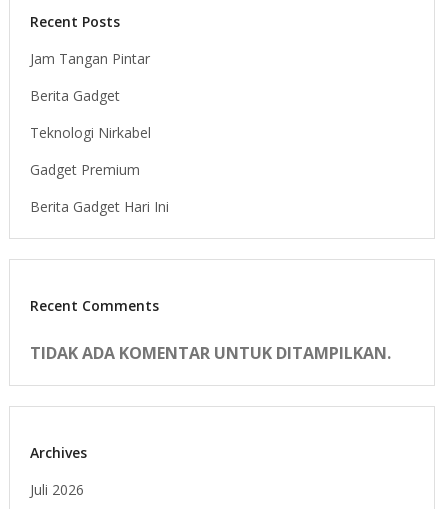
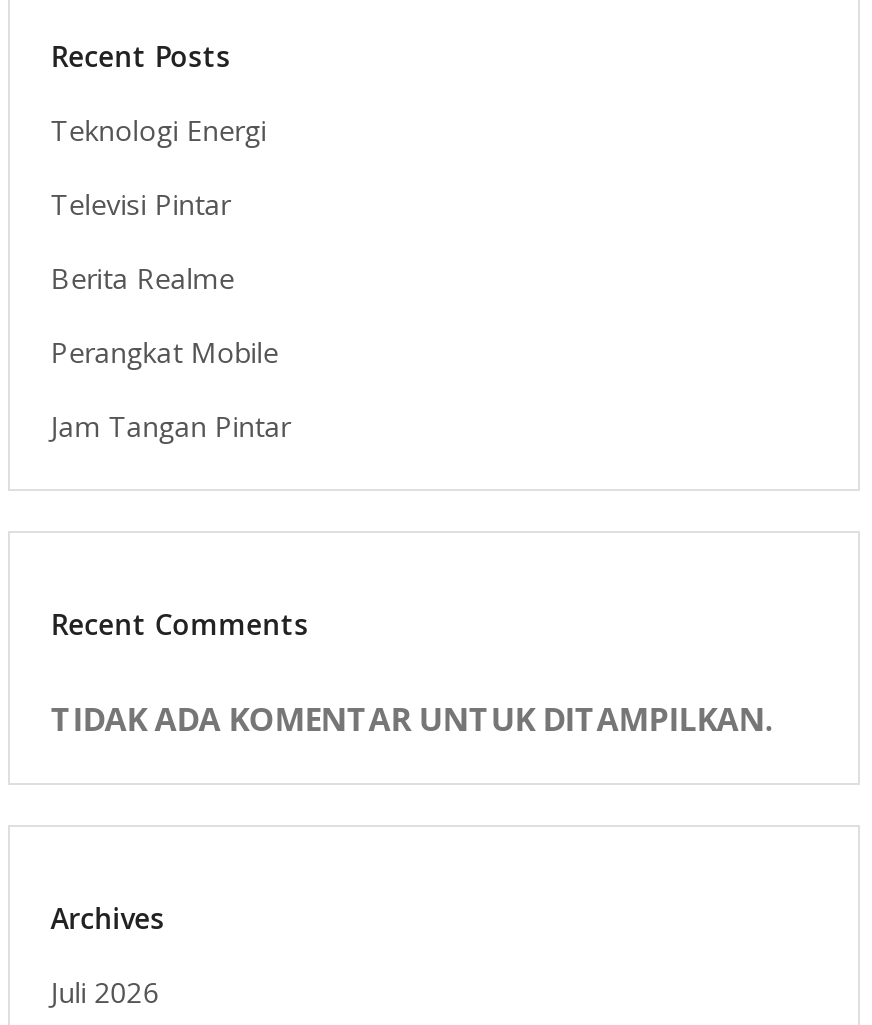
+ Teknologi Energi
+ Televisi Pintar
+ Berita Realme
+ Perangkat Mobile

moved down: Jam Tangan Pintar

- Berita Gadget
- Teknologi Nirkabel
- Gadget Premium
- Berita Gadget Hari Ini
